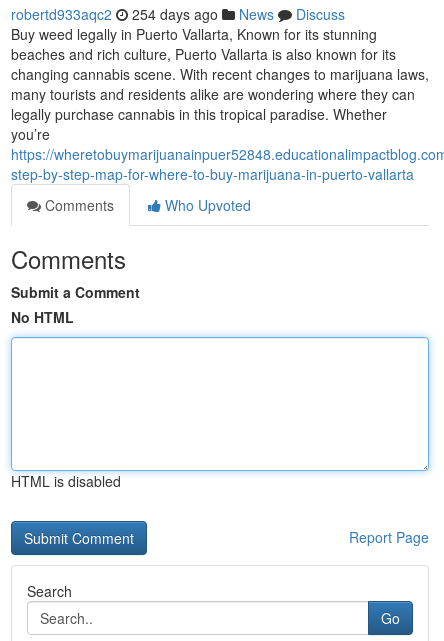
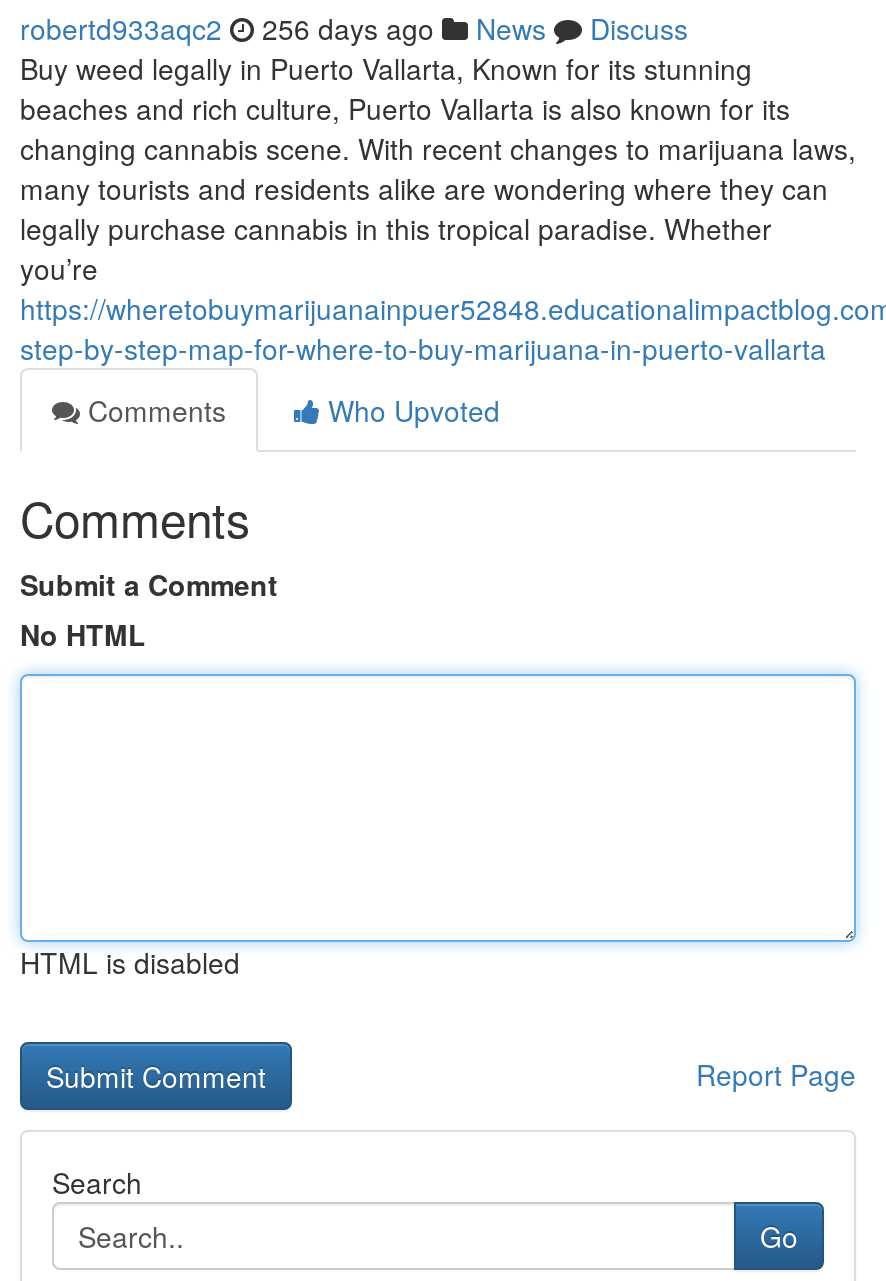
- robertd933aqc2 254 days ago News Discuss
+ robertd933aqc2 256 days ago News Discuss
